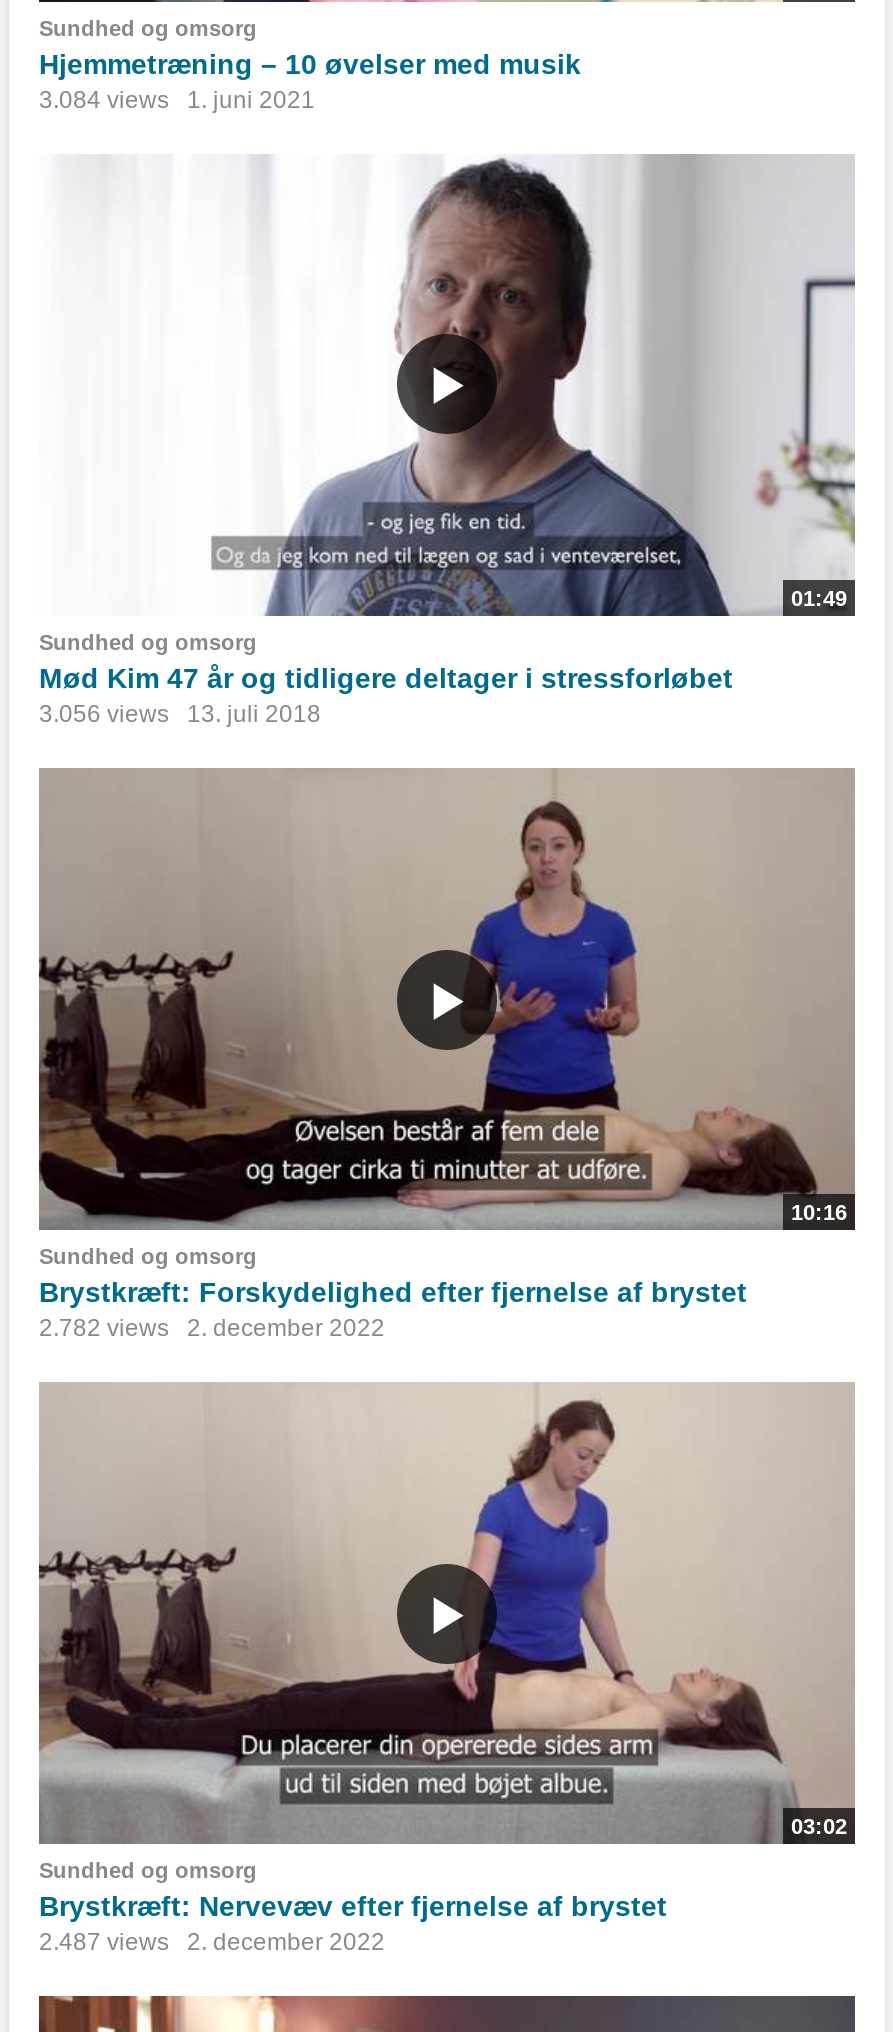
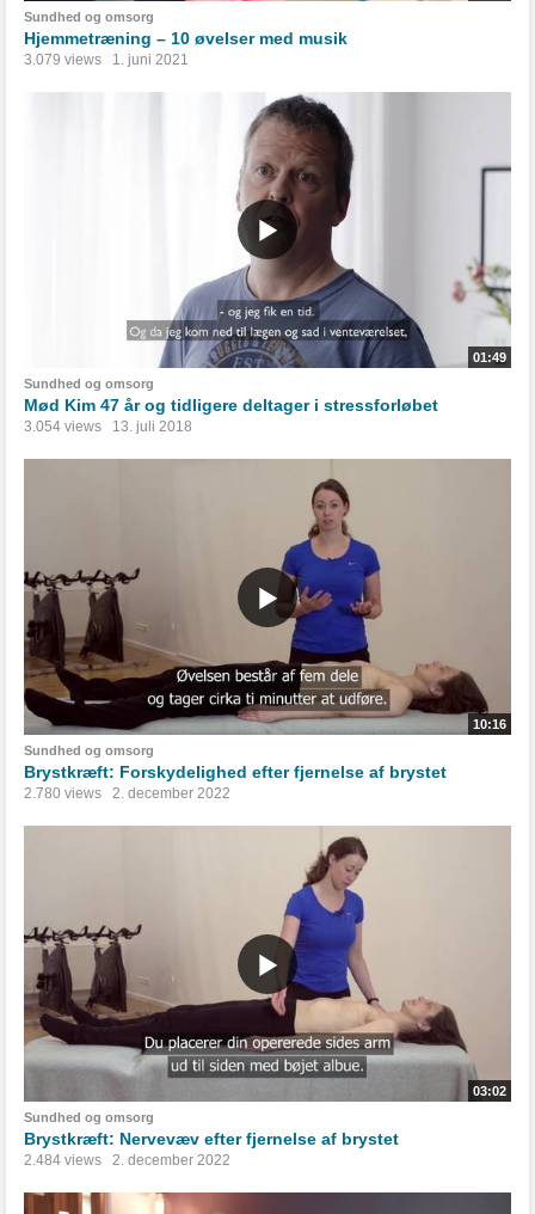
- 3.084 views 1. juni 2021
+ 3.079 views 1. juni 2021

- 3.056 views 13. juli 2018
+ 3.054 views 13. juli 2018

- 2.782 views 2. december 2022
+ 2.780 views 2. december 2022

- 2.487 views 2. december 2022
+ 2.484 views 2. december 2022
